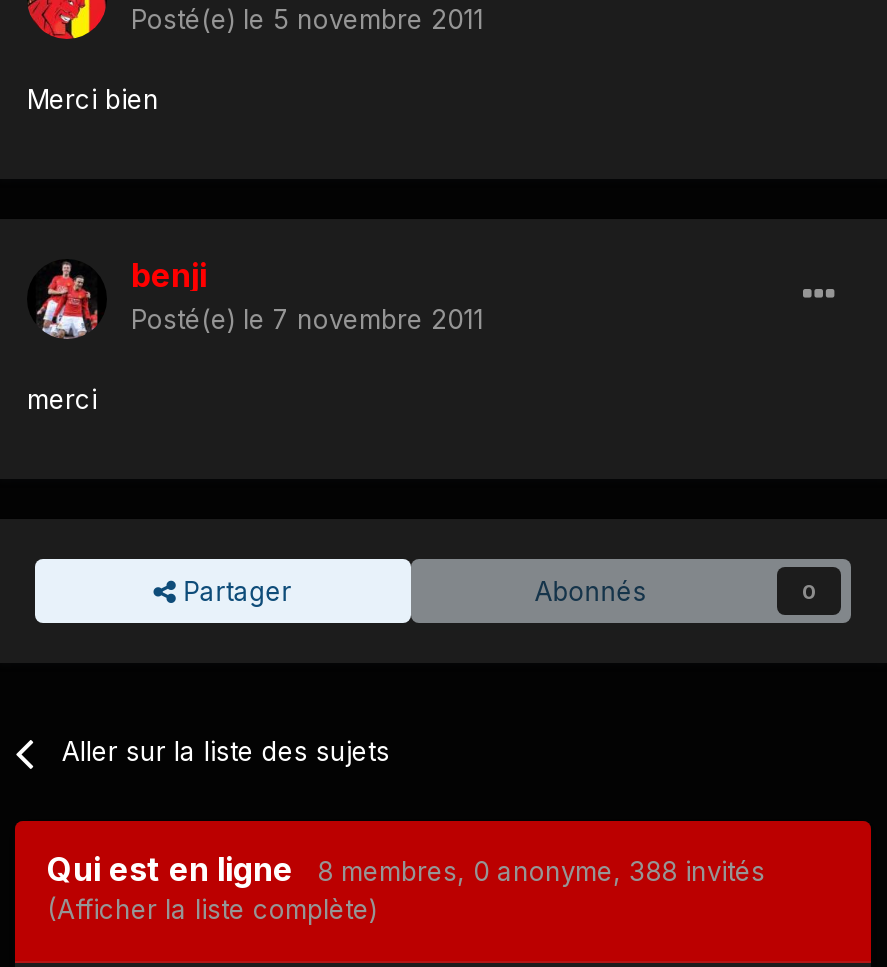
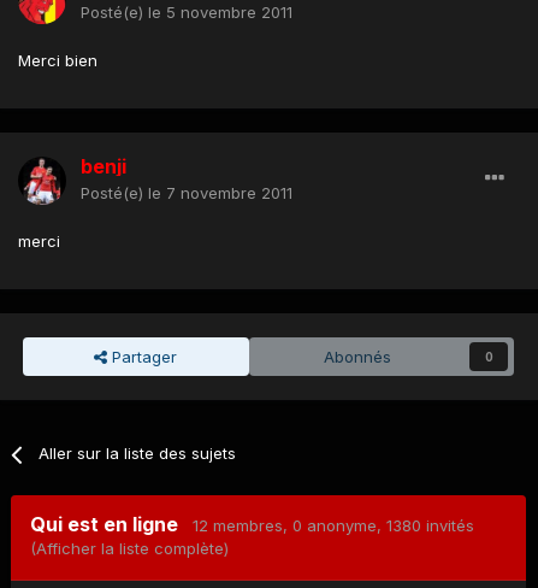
- Qui est en ligne 8 membres, 0 anonyme, 388 invités
+ Qui est en ligne 12 membres, 0 anonyme, 1380 invités
